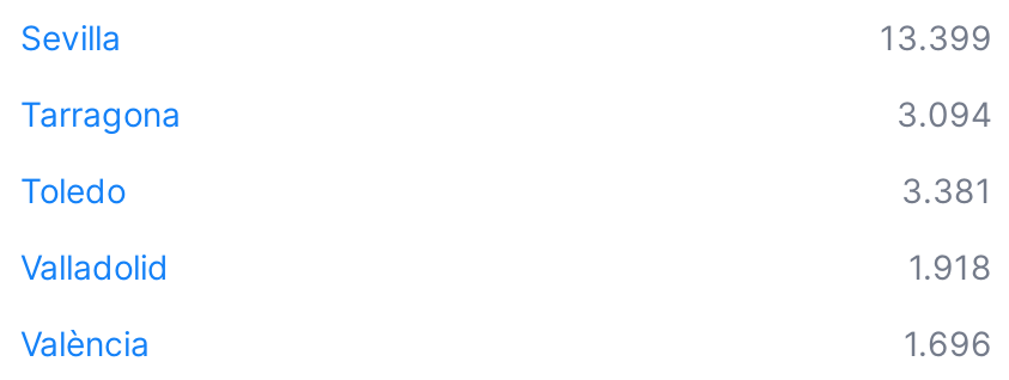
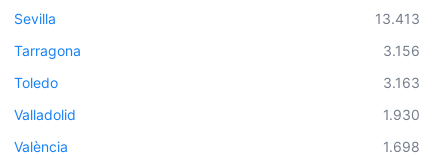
- 13.399
+ 13.413

- 3.094
+ 3.156

- 3.381
+ 3.163

- 1.918
+ 1.930

- 1.696
+ 1.698
